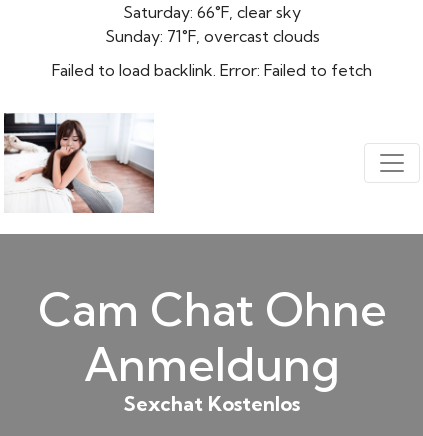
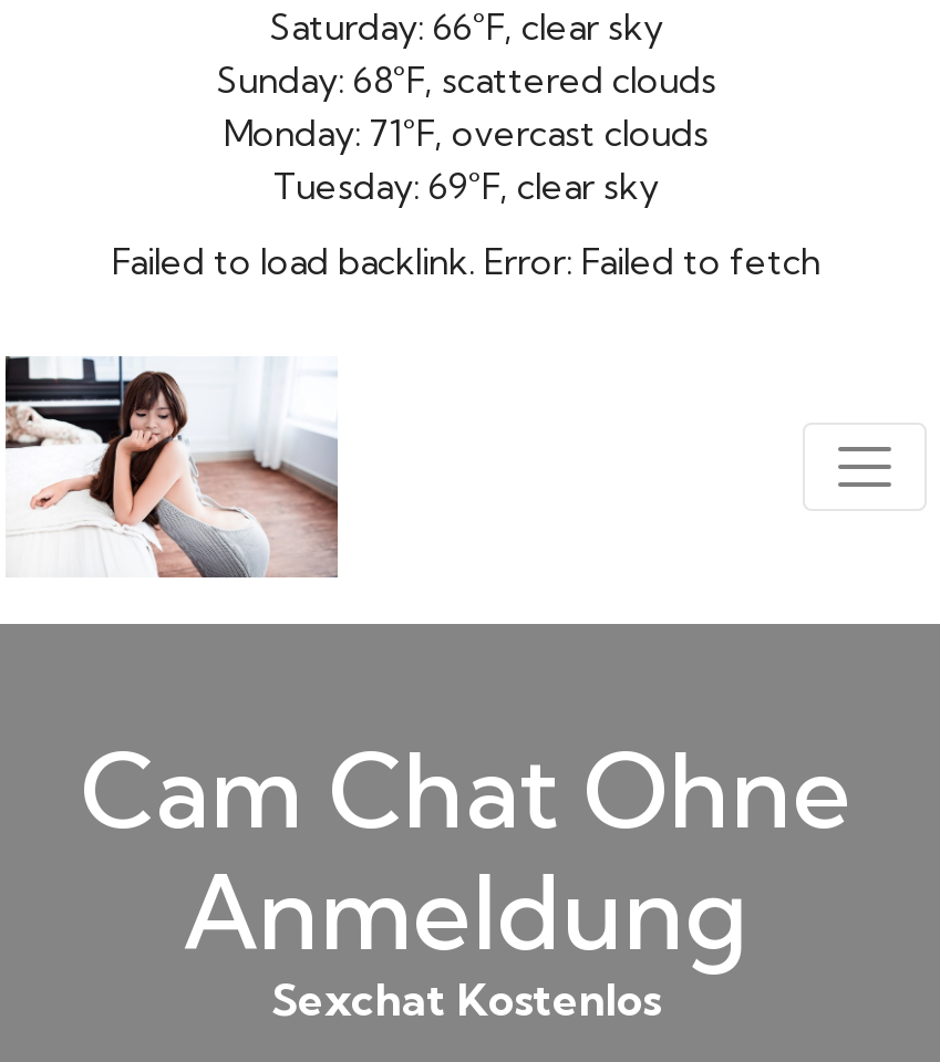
- Sunday: 71°F, overcast clouds
+ Sunday: 68°F, scattered clouds
+ Monday: 71°F, overcast clouds
+ Tuesday: 69°F, clear sky
